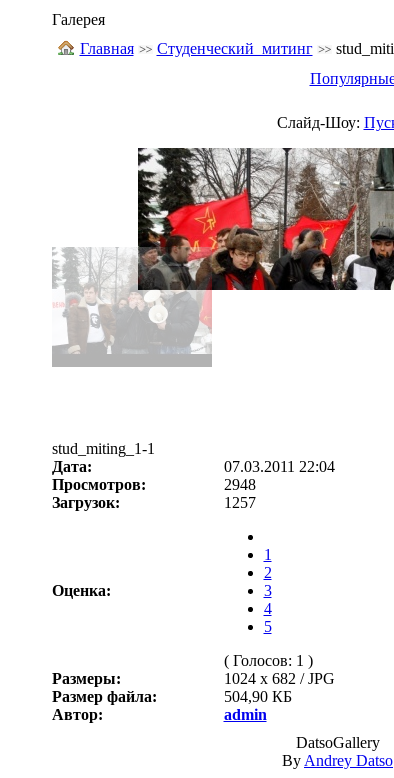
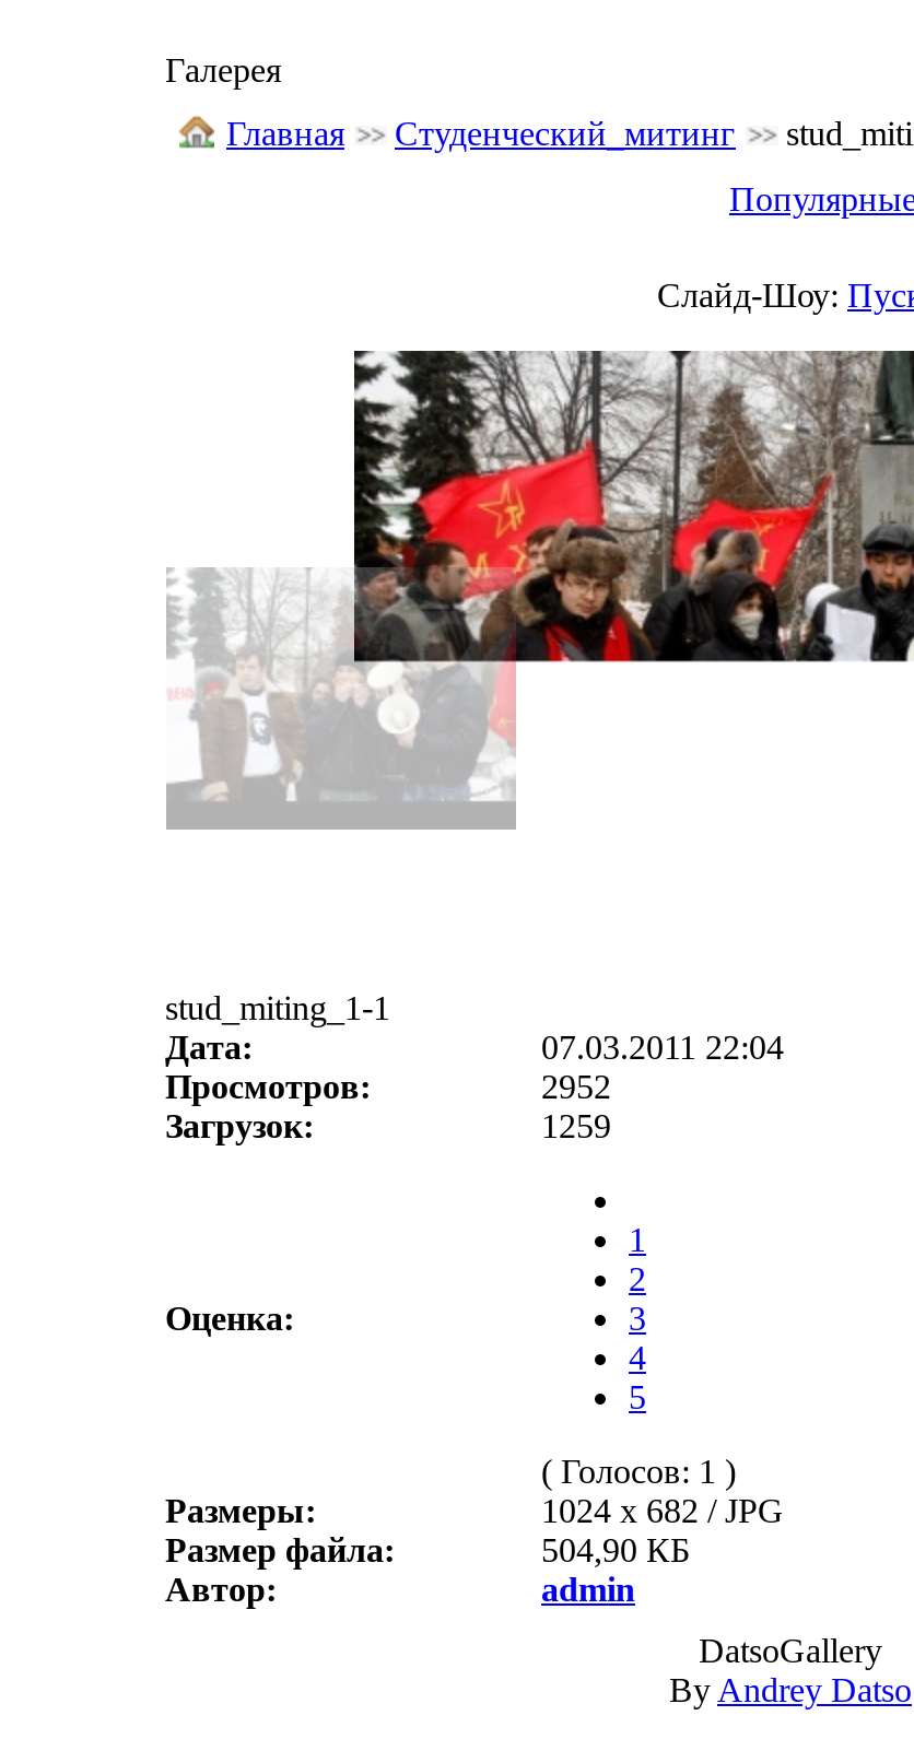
- 2948
+ 2952

- 1257
+ 1259
